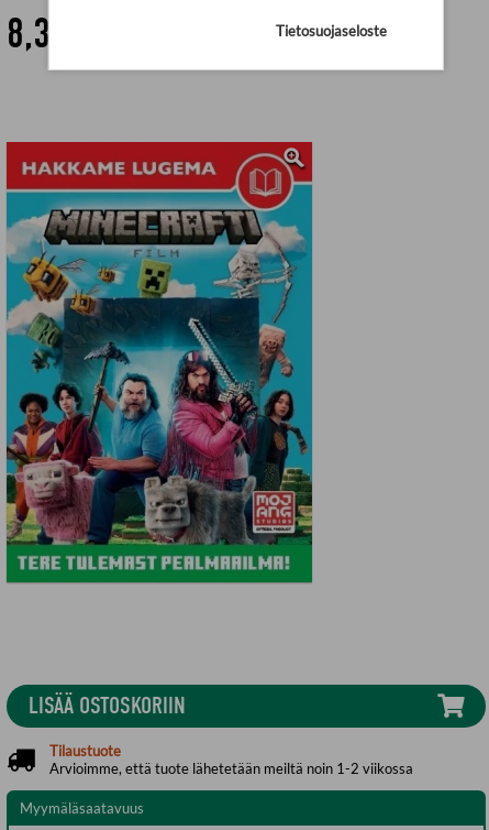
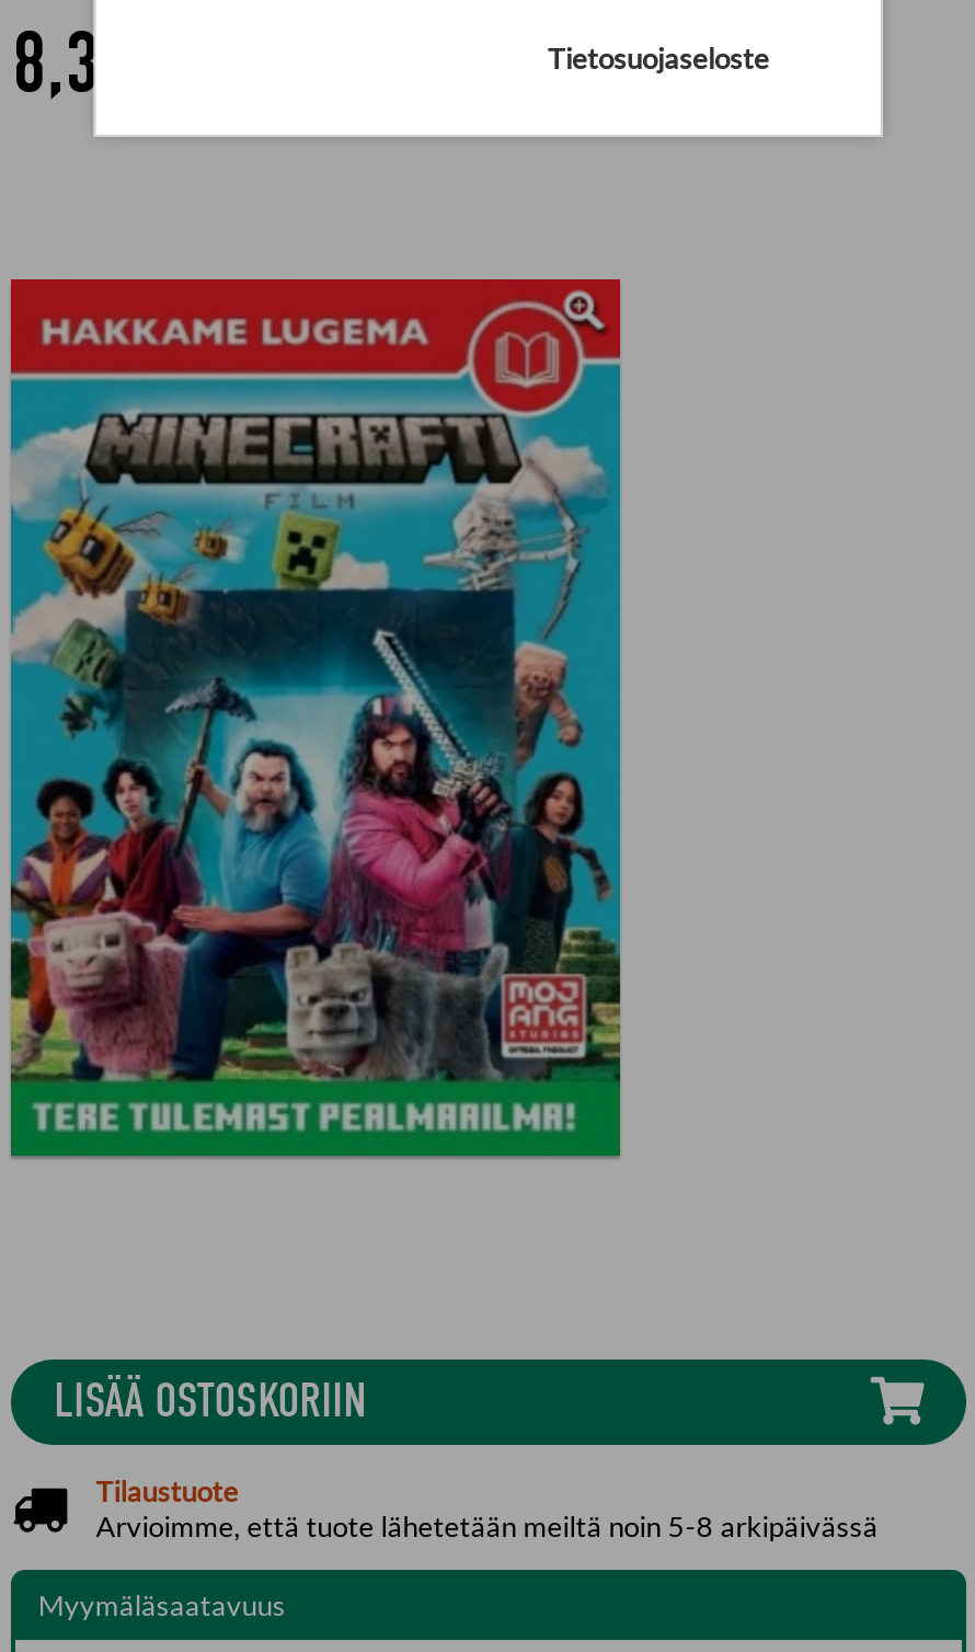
- Arvioimme, että tuote lähetetään meiltä noin 1-2 viikossa
+ Arvioimme, että tuote lähetetään meiltä noin 5-8 arkipäivässä
